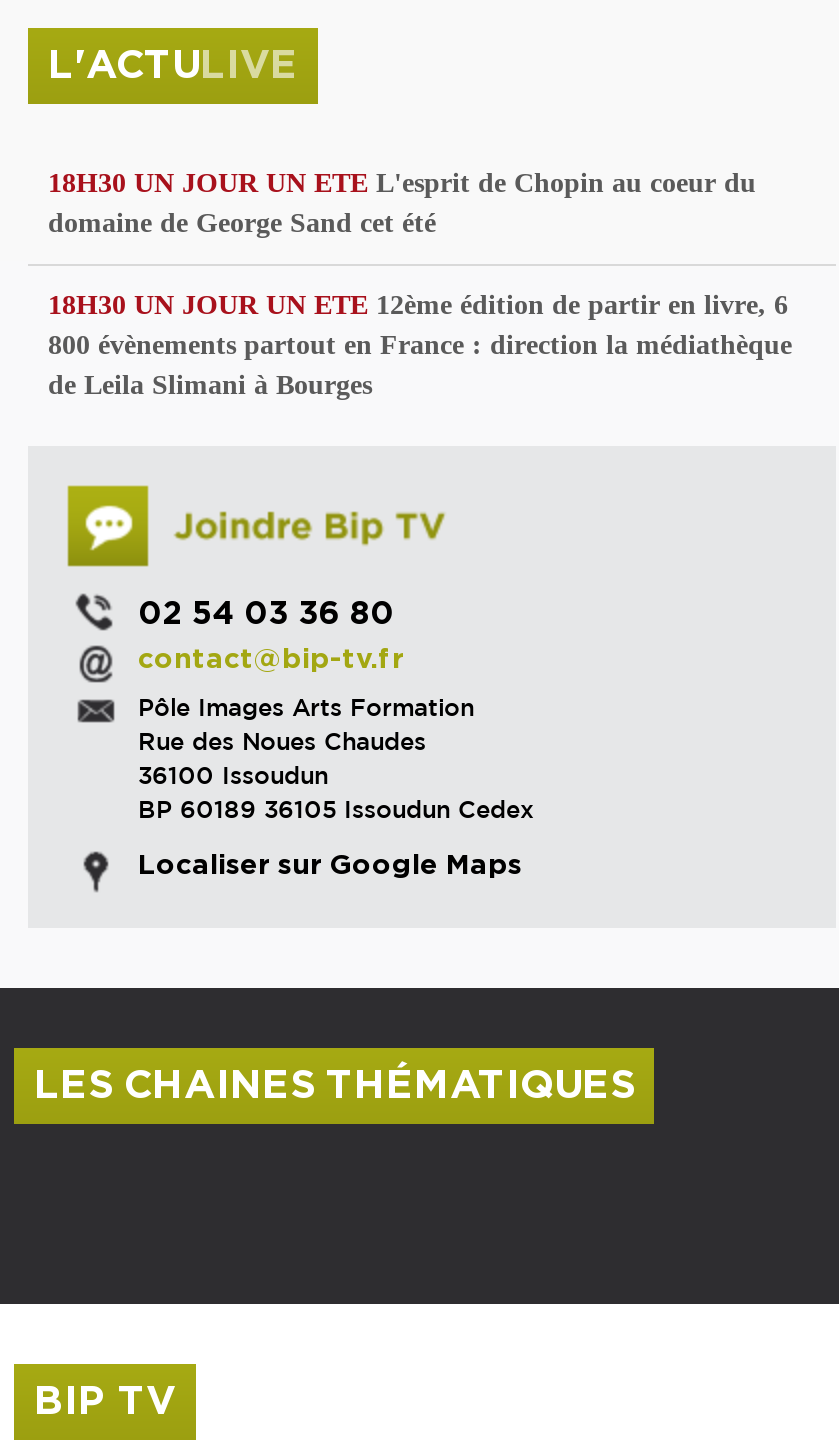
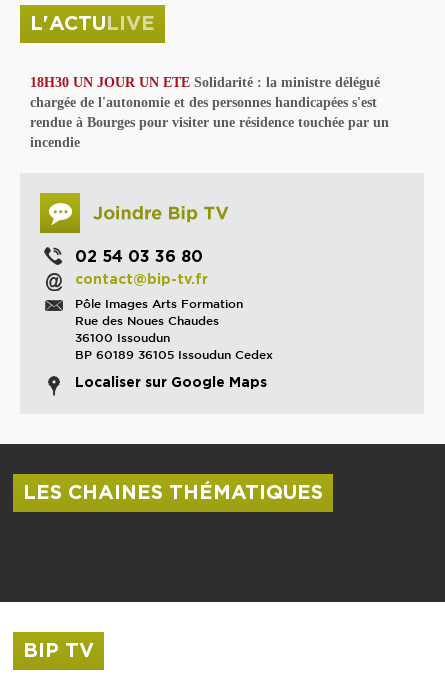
- 18H30 UN JOUR UN ETE L'esprit de Chopin au coeur du
- domaine de George Sand cet été
- 18H30 UN JOUR UN ETE 12ème édition de partir en livre, 6
- 800 évènements partout en France : direction la médiathèque
- de Leila Slimani à Bourges
+ 18H30 UN JOUR UN ETE Solidarité : la ministre délégué
+ chargée de l'autonomie et des personnes handicapées s'est
+ rendue à Bourges pour visiter une résidence touchée par un
+ incendie
